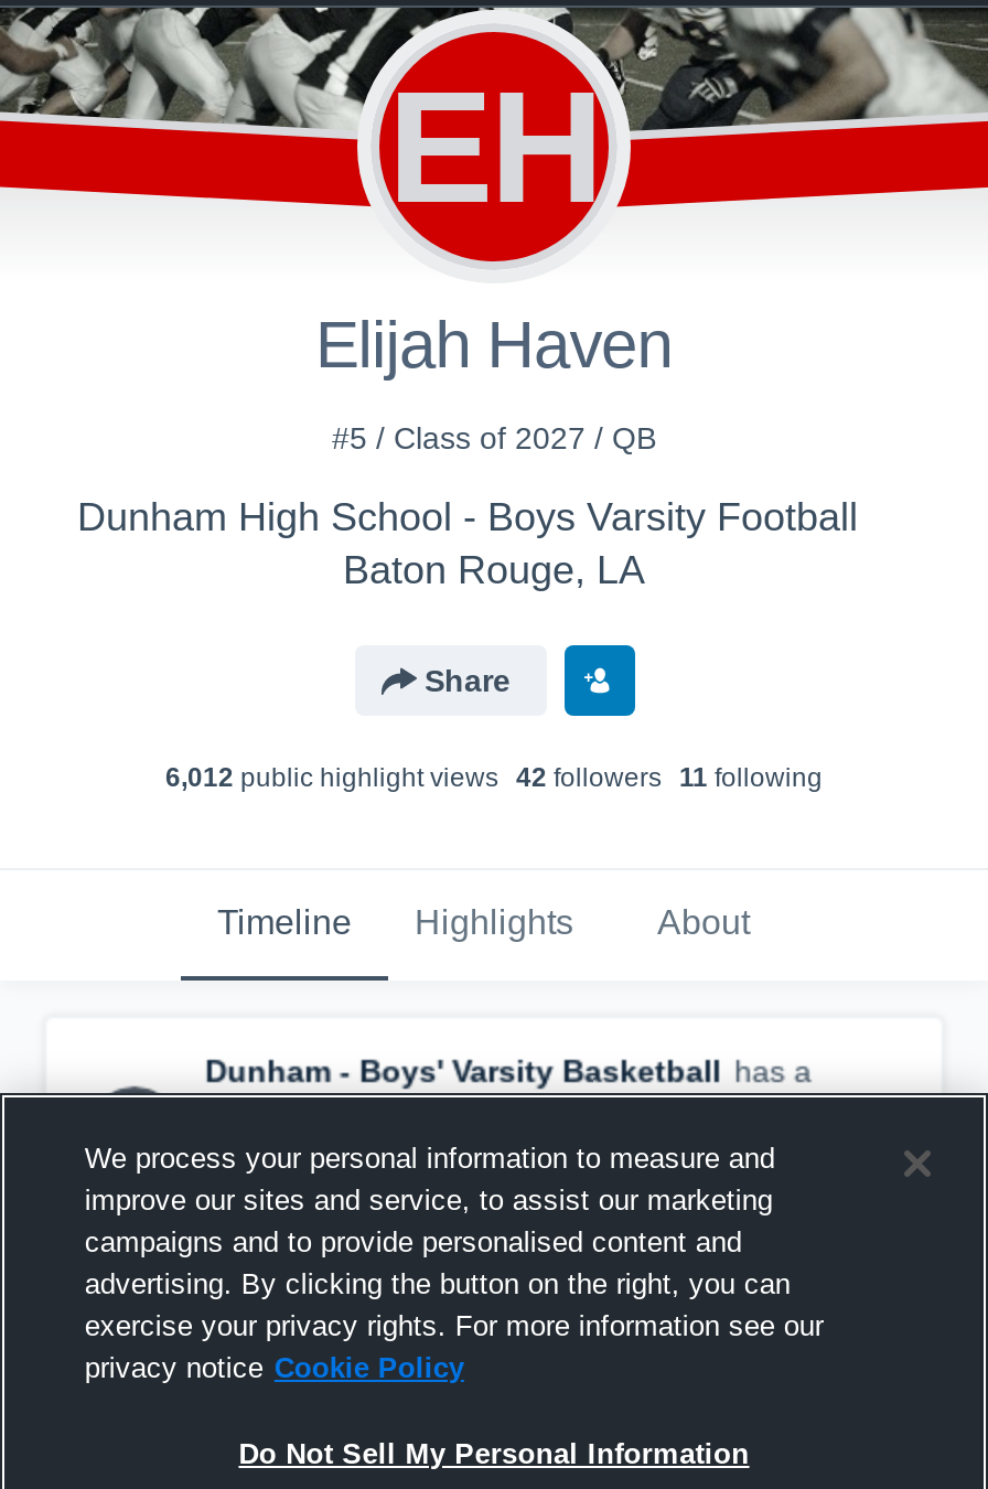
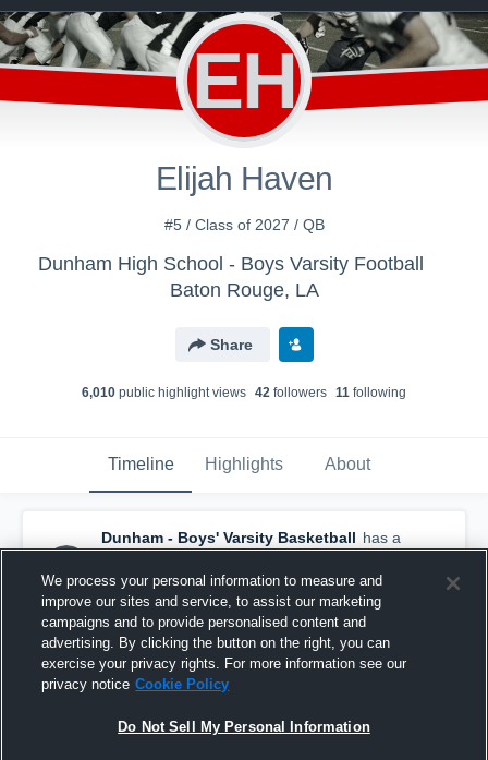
- 6,012 public highlight views 42 followers 11 following
+ 6,010 public highlight views 42 followers 11 following
